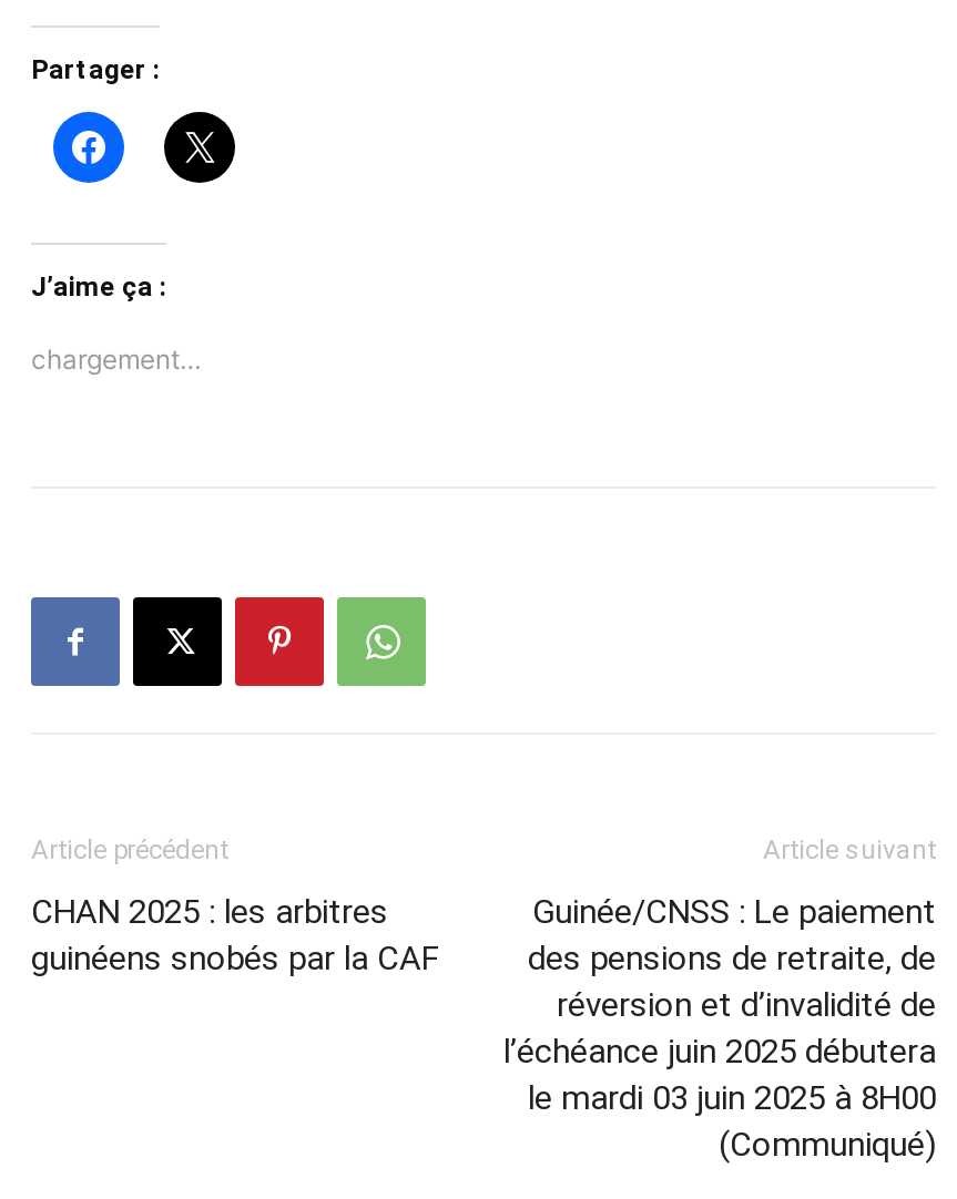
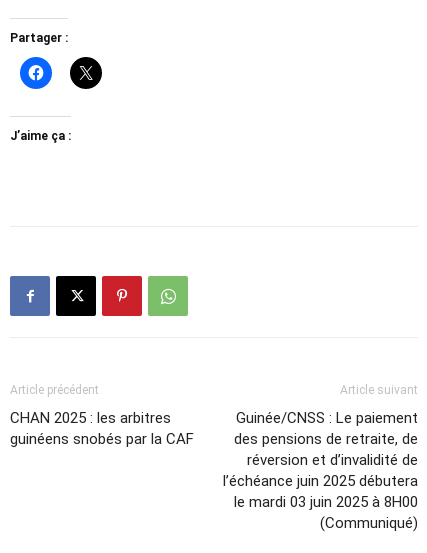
- chargement…
